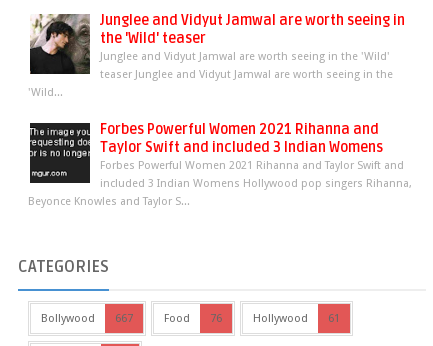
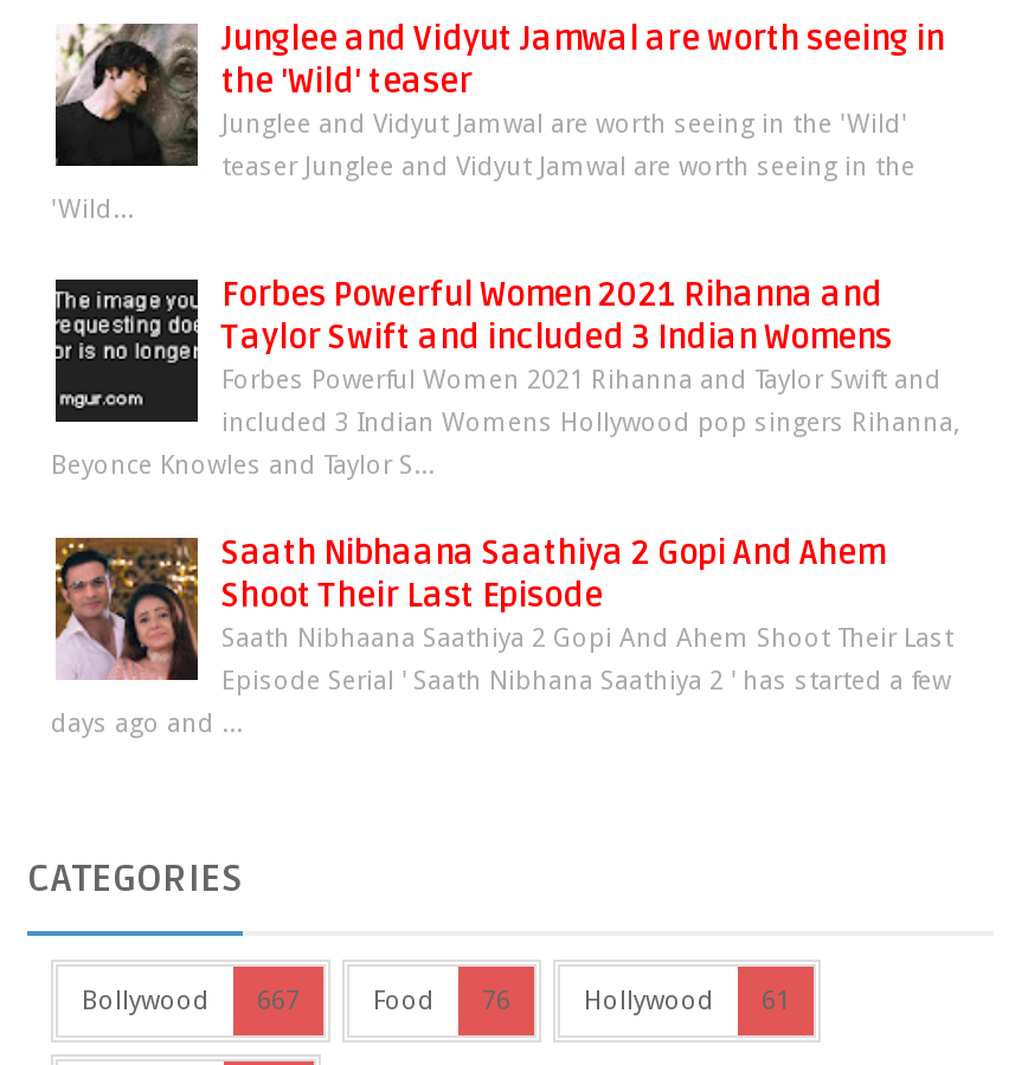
+ [image]
+ Saath Nibhaana Saathiya 2 Gopi And Ahem
+ Shoot Their Last Episode
+ Saath Nibhaana Saathiya 2 Gopi And Ahem Shoot Their Last
+ Episode Serial ' Saath Nibhana Saathiya 2 ' has started a few
+ days ago and ...
